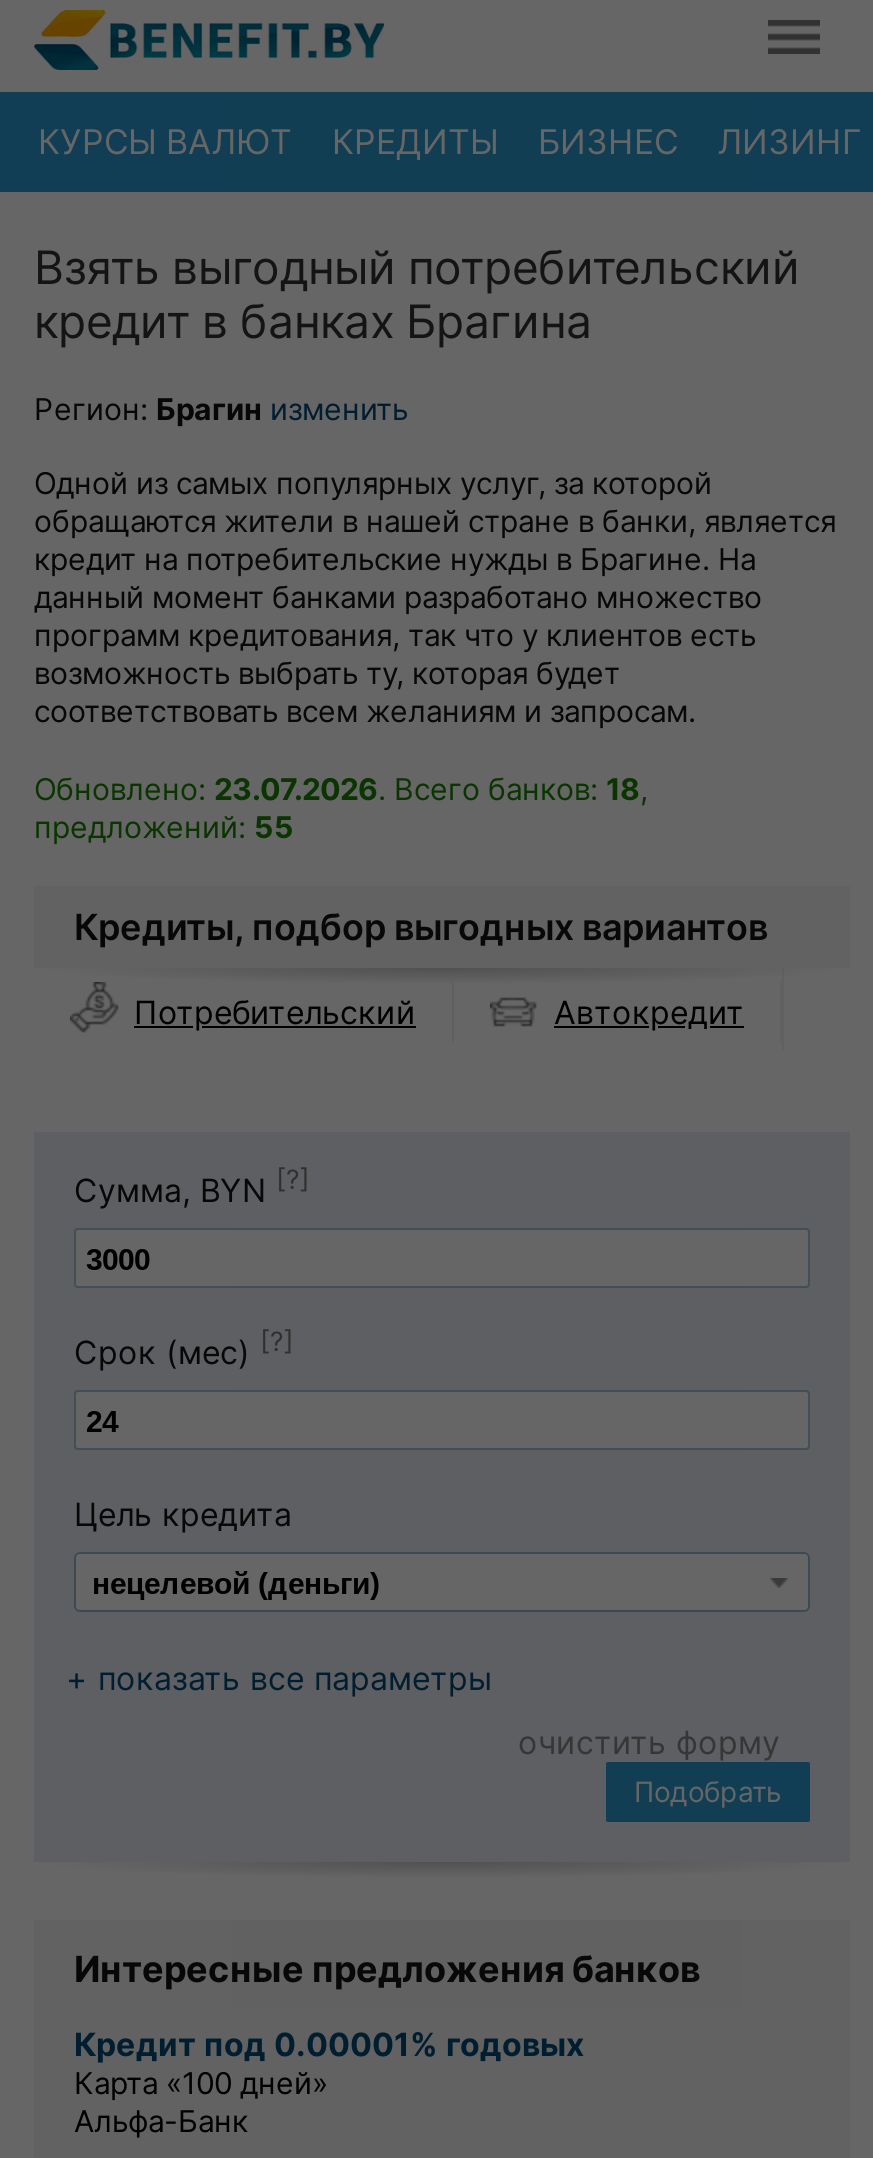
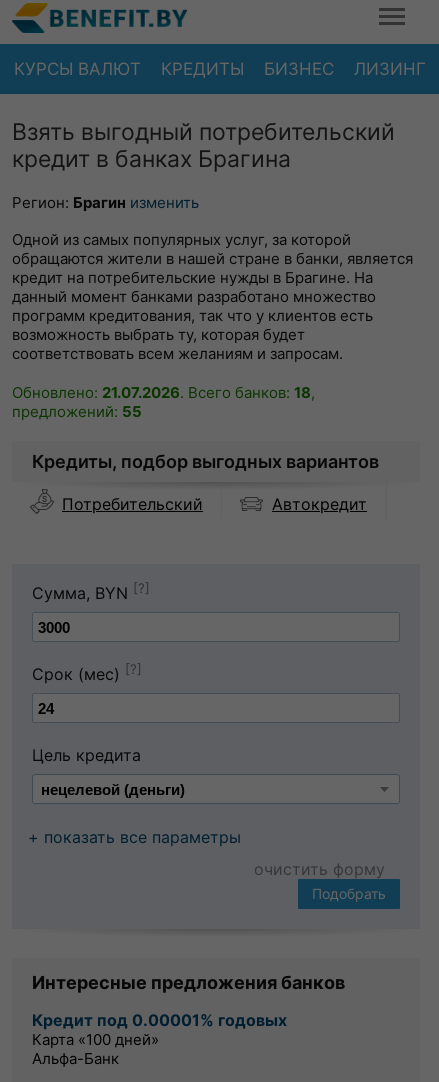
- Обновлено: 23.07.2026. Всего банков: 18,
+ Обновлено: 21.07.2026. Всего банков: 18,
